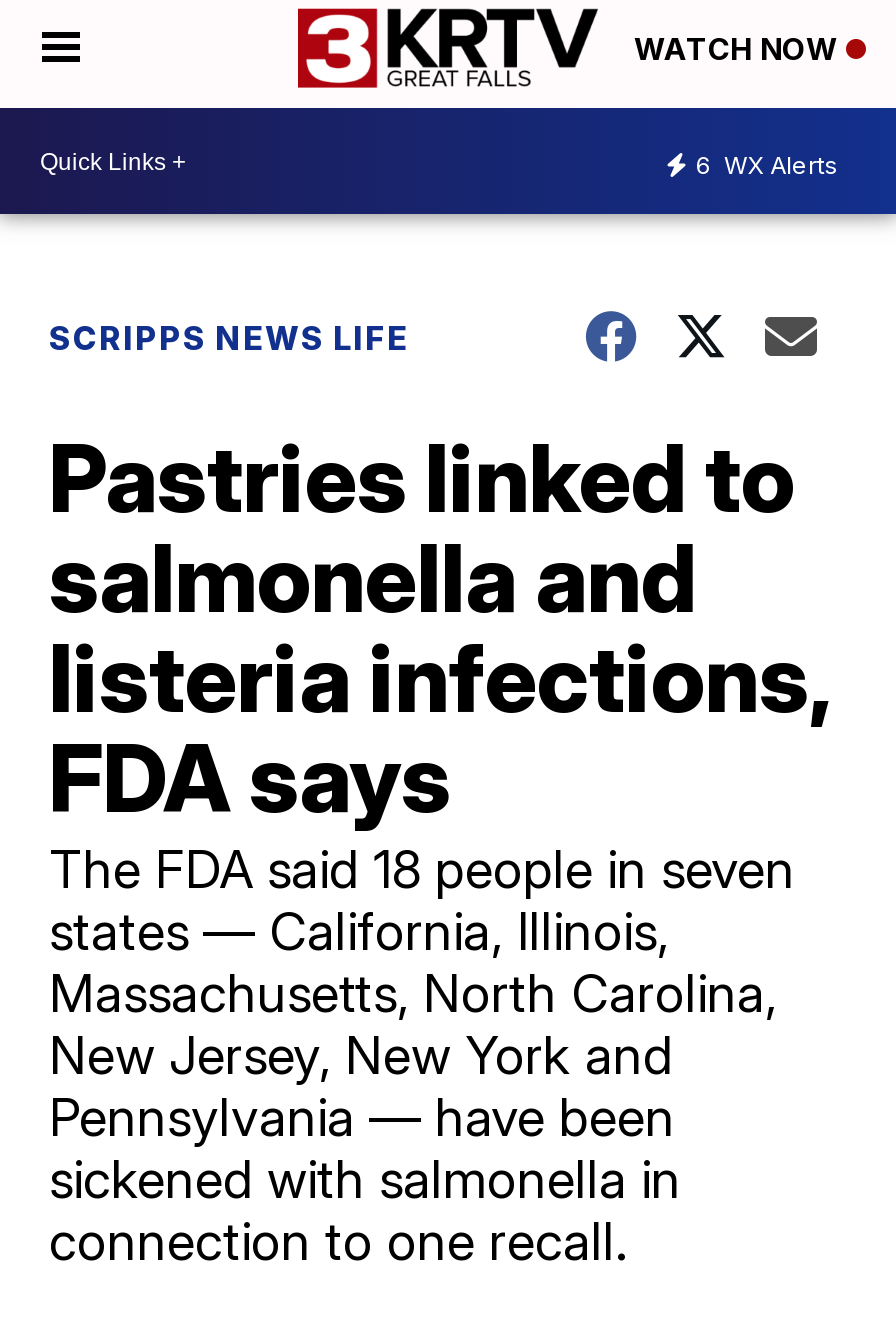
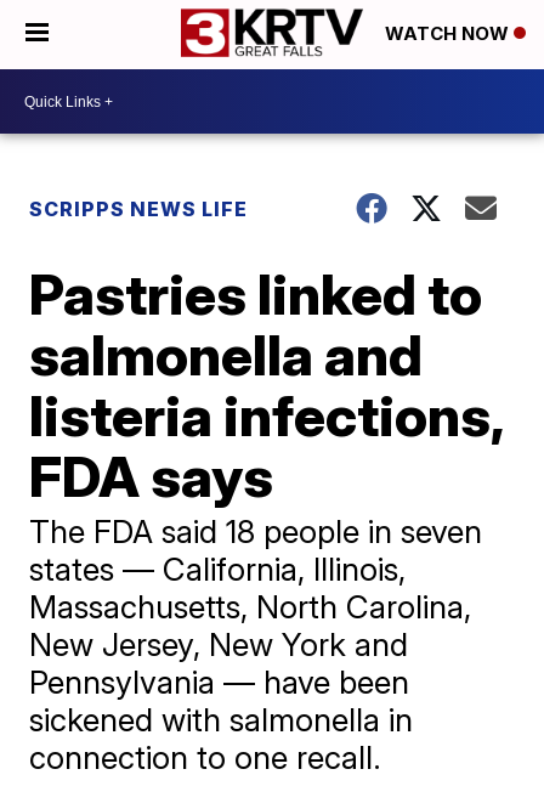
- 6 WX Alerts
